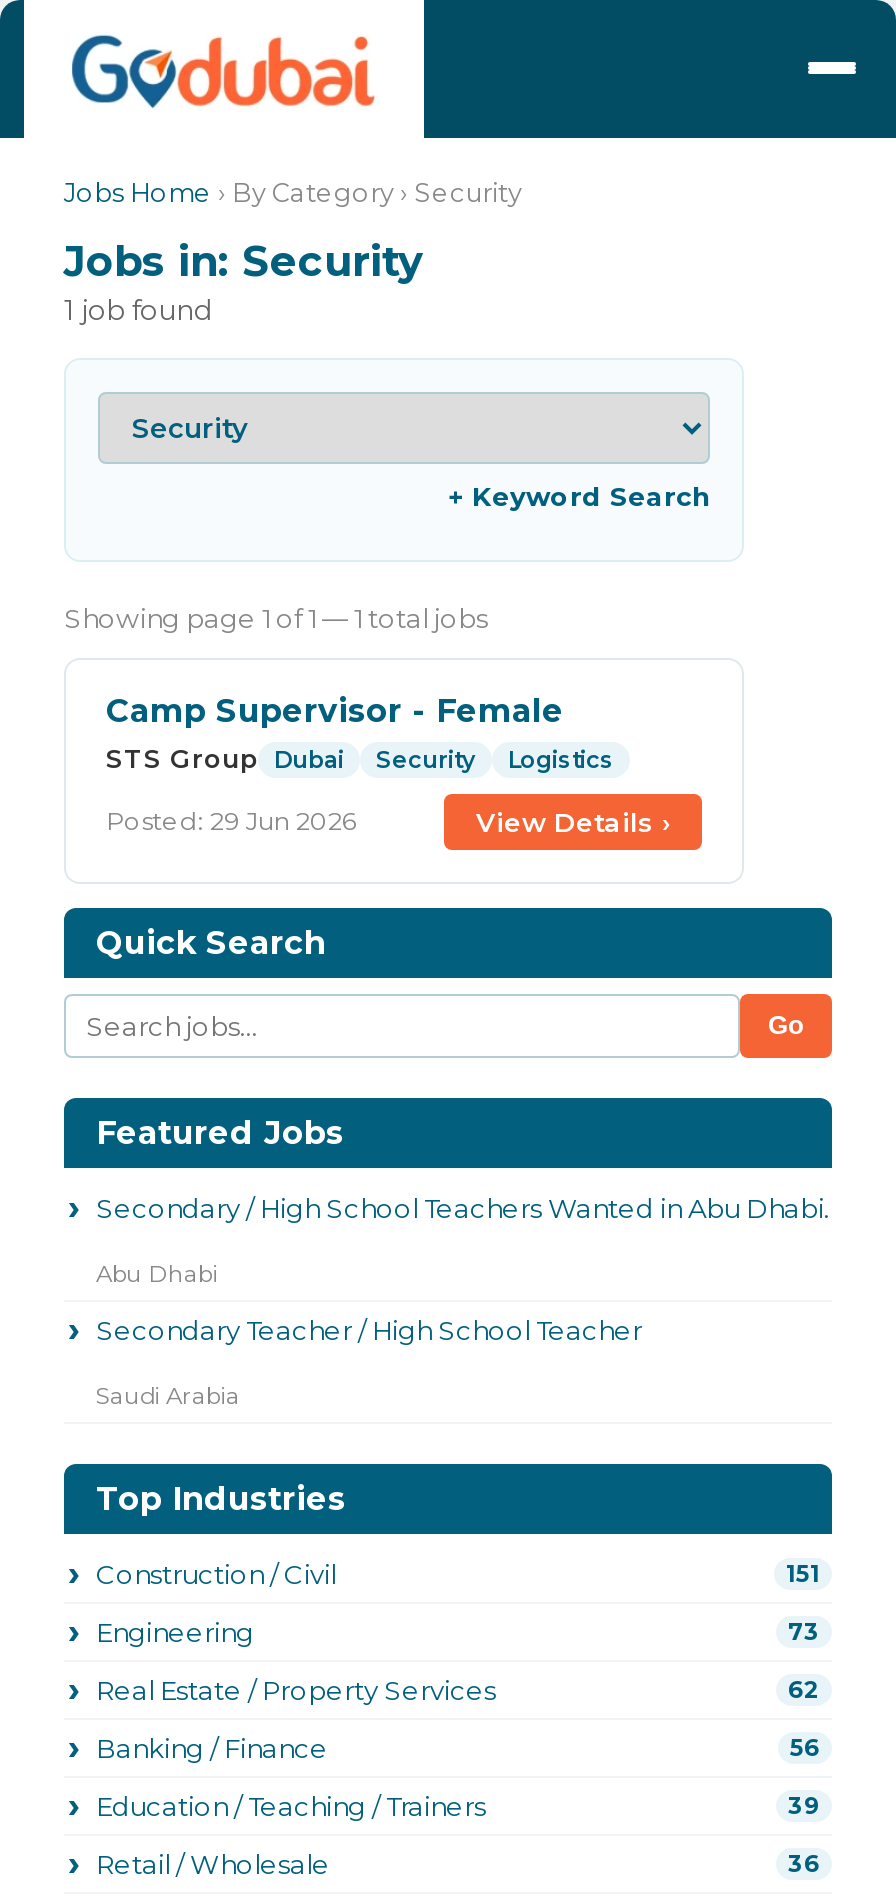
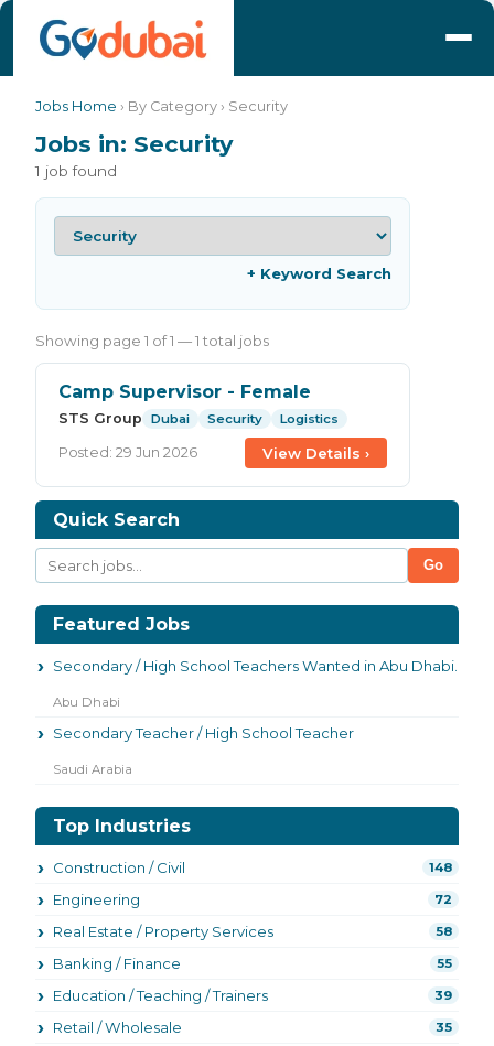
- 151
+ 148

- 73
+ 72

- 62
+ 58

- 56
+ 55

- 36
+ 35
